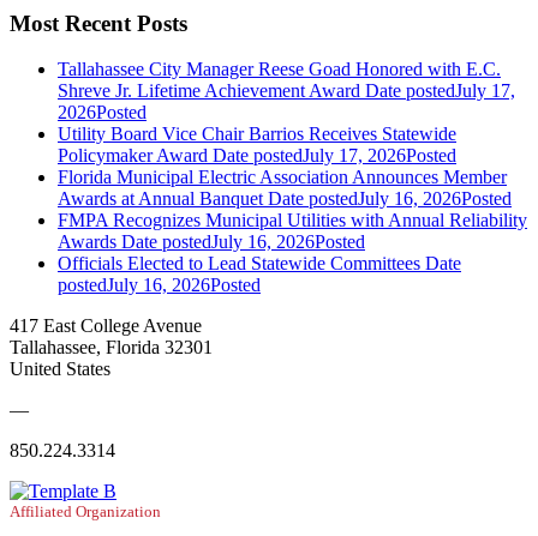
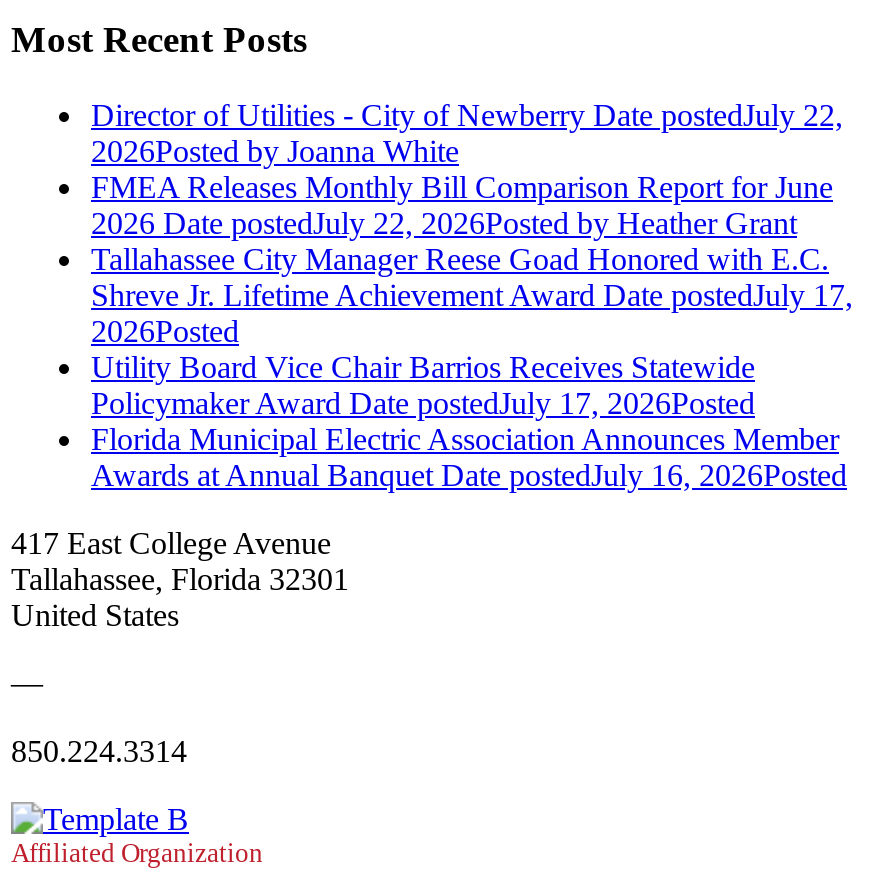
+ Director of Utilities - City of Newberry Date postedJuly 22,
+ 2026Posted by Joanna White
+ FMEA Releases Monthly Bill Comparison Report for June
+ 2026 Date postedJuly 22, 2026Posted by Heather Grant

moved down: Tallahassee City Manager Reese Goad Honored with E.C. | Shreve Jr. Lifetime Achievement Award Date postedJuly 17, | 2026Posted | Utility Board Vice Chair Barrios Receives Statewide | Policymaker Award Date postedJuly 17, 2026Posted | Florida Municipal Electric Association Announces Member | Awards at Annual Banquet Date postedJuly 16, 2026Posted

- FMPA Recognizes Municipal Utilities with Annual Reliability
- Awards Date postedJuly 16, 2026Posted
- Officials Elected to Lead Statewide Committees Date
- postedJuly 16, 2026Posted
